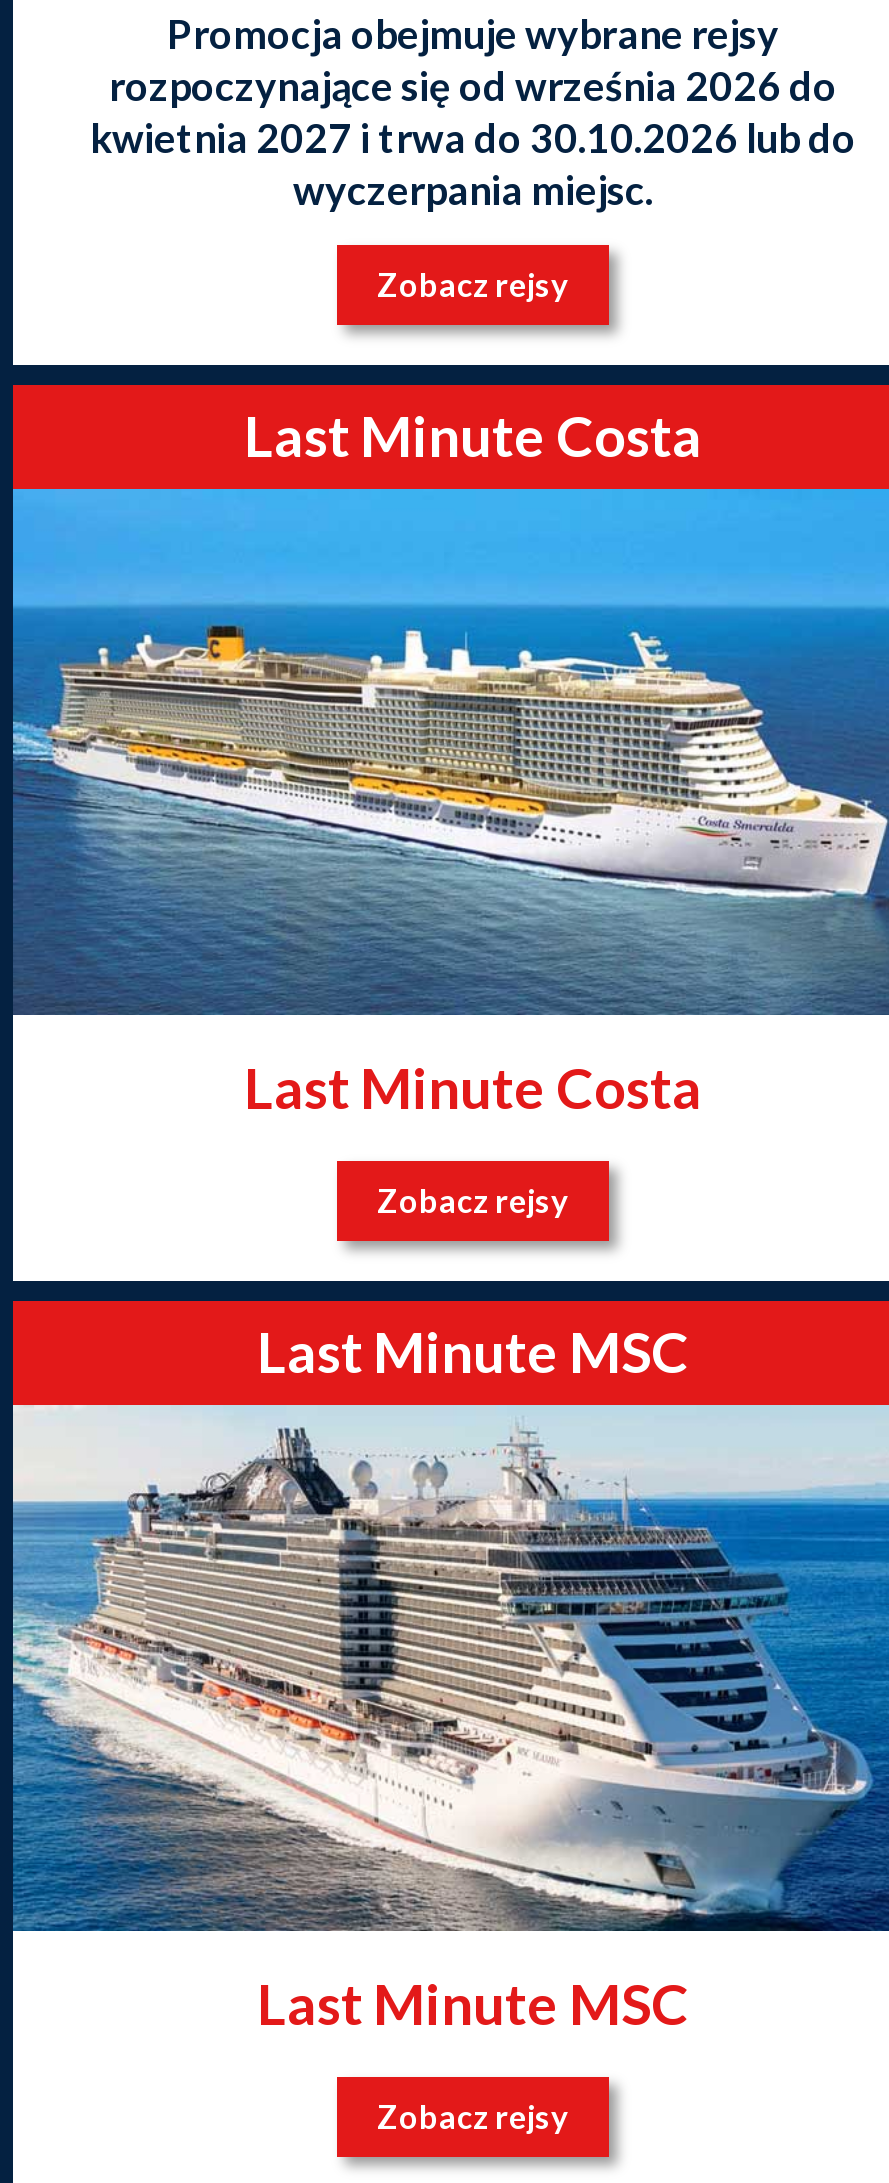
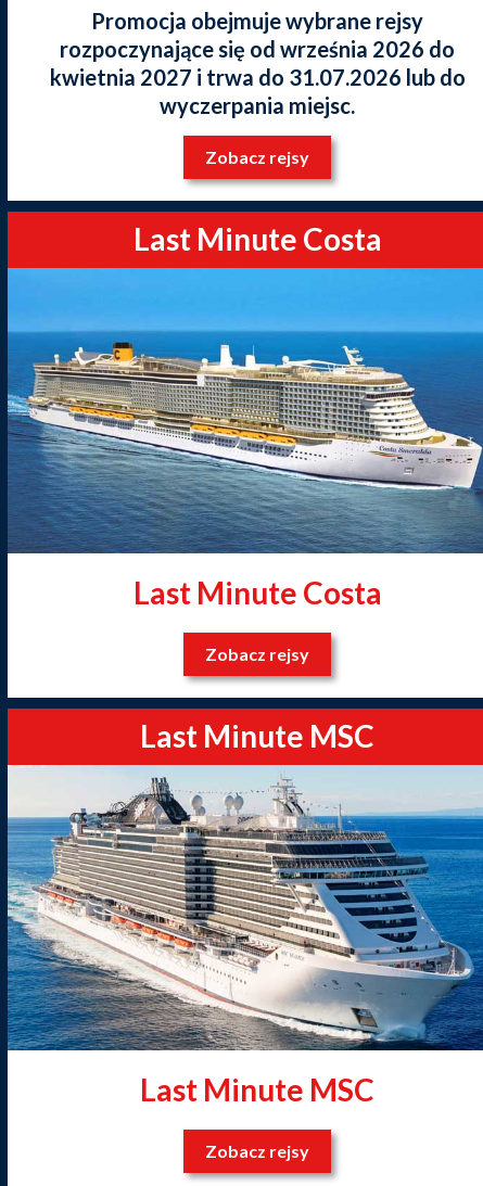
- kwietnia 2027 i trwa do 30.10.2026 lub do
+ kwietnia 2027 i trwa do 31.07.2026 lub do
